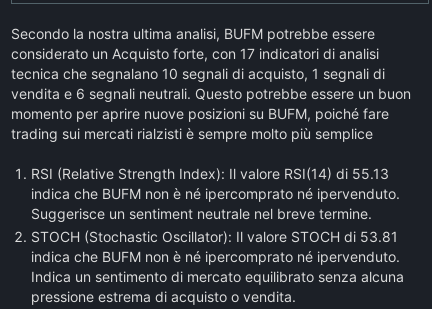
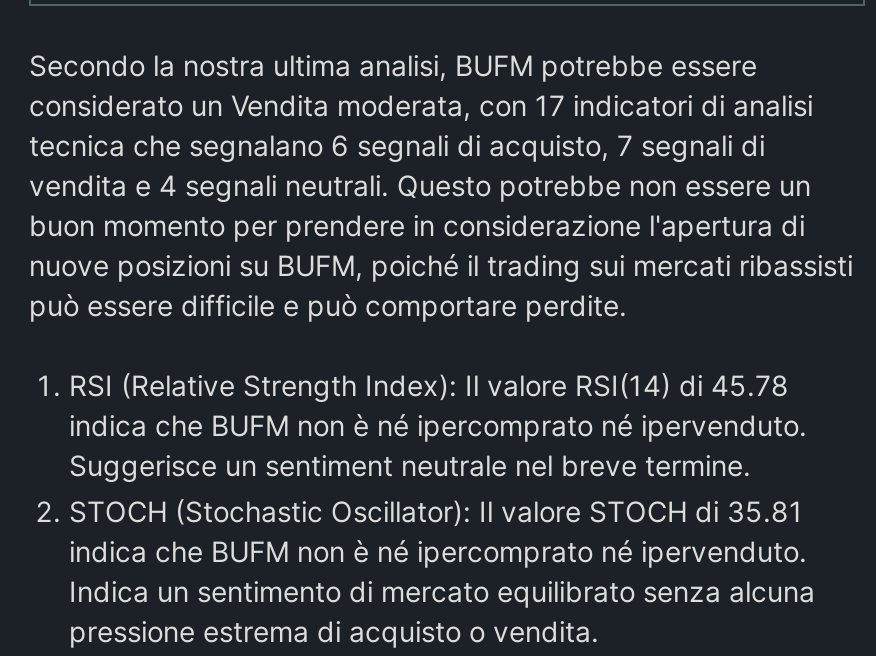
- considerato un Acquisto forte, con 17 indicatori di analisi
- tecnica che segnalano 10 segnali di acquisto, 1 segnali di
- vendita e 6 segnali neutrali. Questo potrebbe essere un buon
- momento per aprire nuove posizioni su BUFM, poiché fare
- trading sui mercati rialzisti è sempre molto più semplice
+ considerato un Vendita moderata, con 17 indicatori di analisi
+ tecnica che segnalano 6 segnali di acquisto, 7 segnali di
+ vendita e 4 segnali neutrali. Questo potrebbe non essere un
+ buon momento per prendere in considerazione l'apertura di
+ nuove posizioni su BUFM, poiché il trading sui mercati ribassisti
+ può essere difficile e può comportare perdite.

- RSI (Relative Strength Index): Il valore RSI(14) di 55.13
+ RSI (Relative Strength Index): Il valore RSI(14) di 45.78

- STOCH (Stochastic Oscillator): Il valore STOCH di 53.81
+ STOCH (Stochastic Oscillator): Il valore STOCH di 35.81
